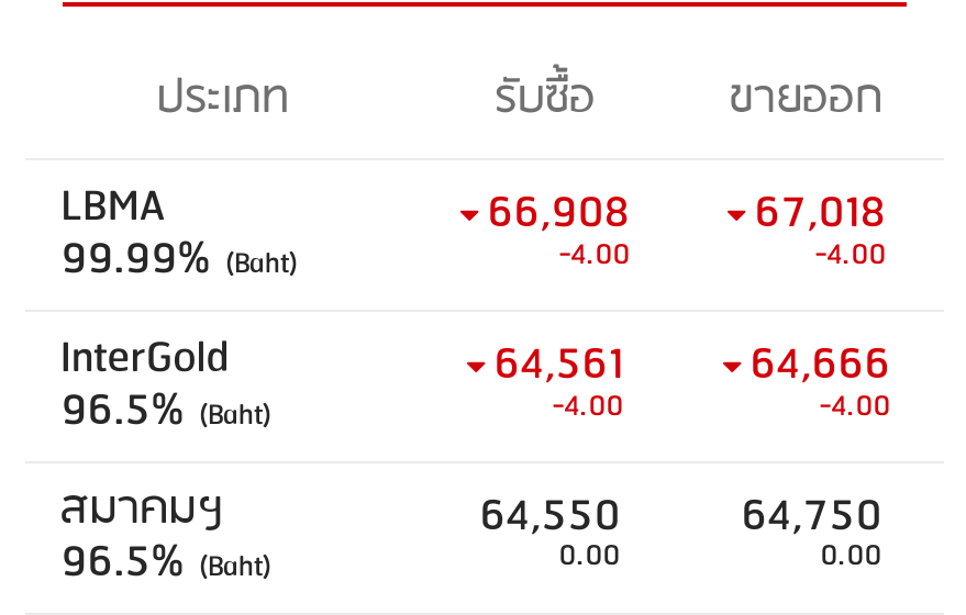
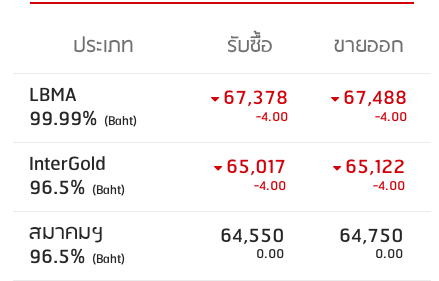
- 66,908
+ 67,378

- 67,018
+ 67,488

- 64,561
+ 65,017

- 64,666
+ 65,122
